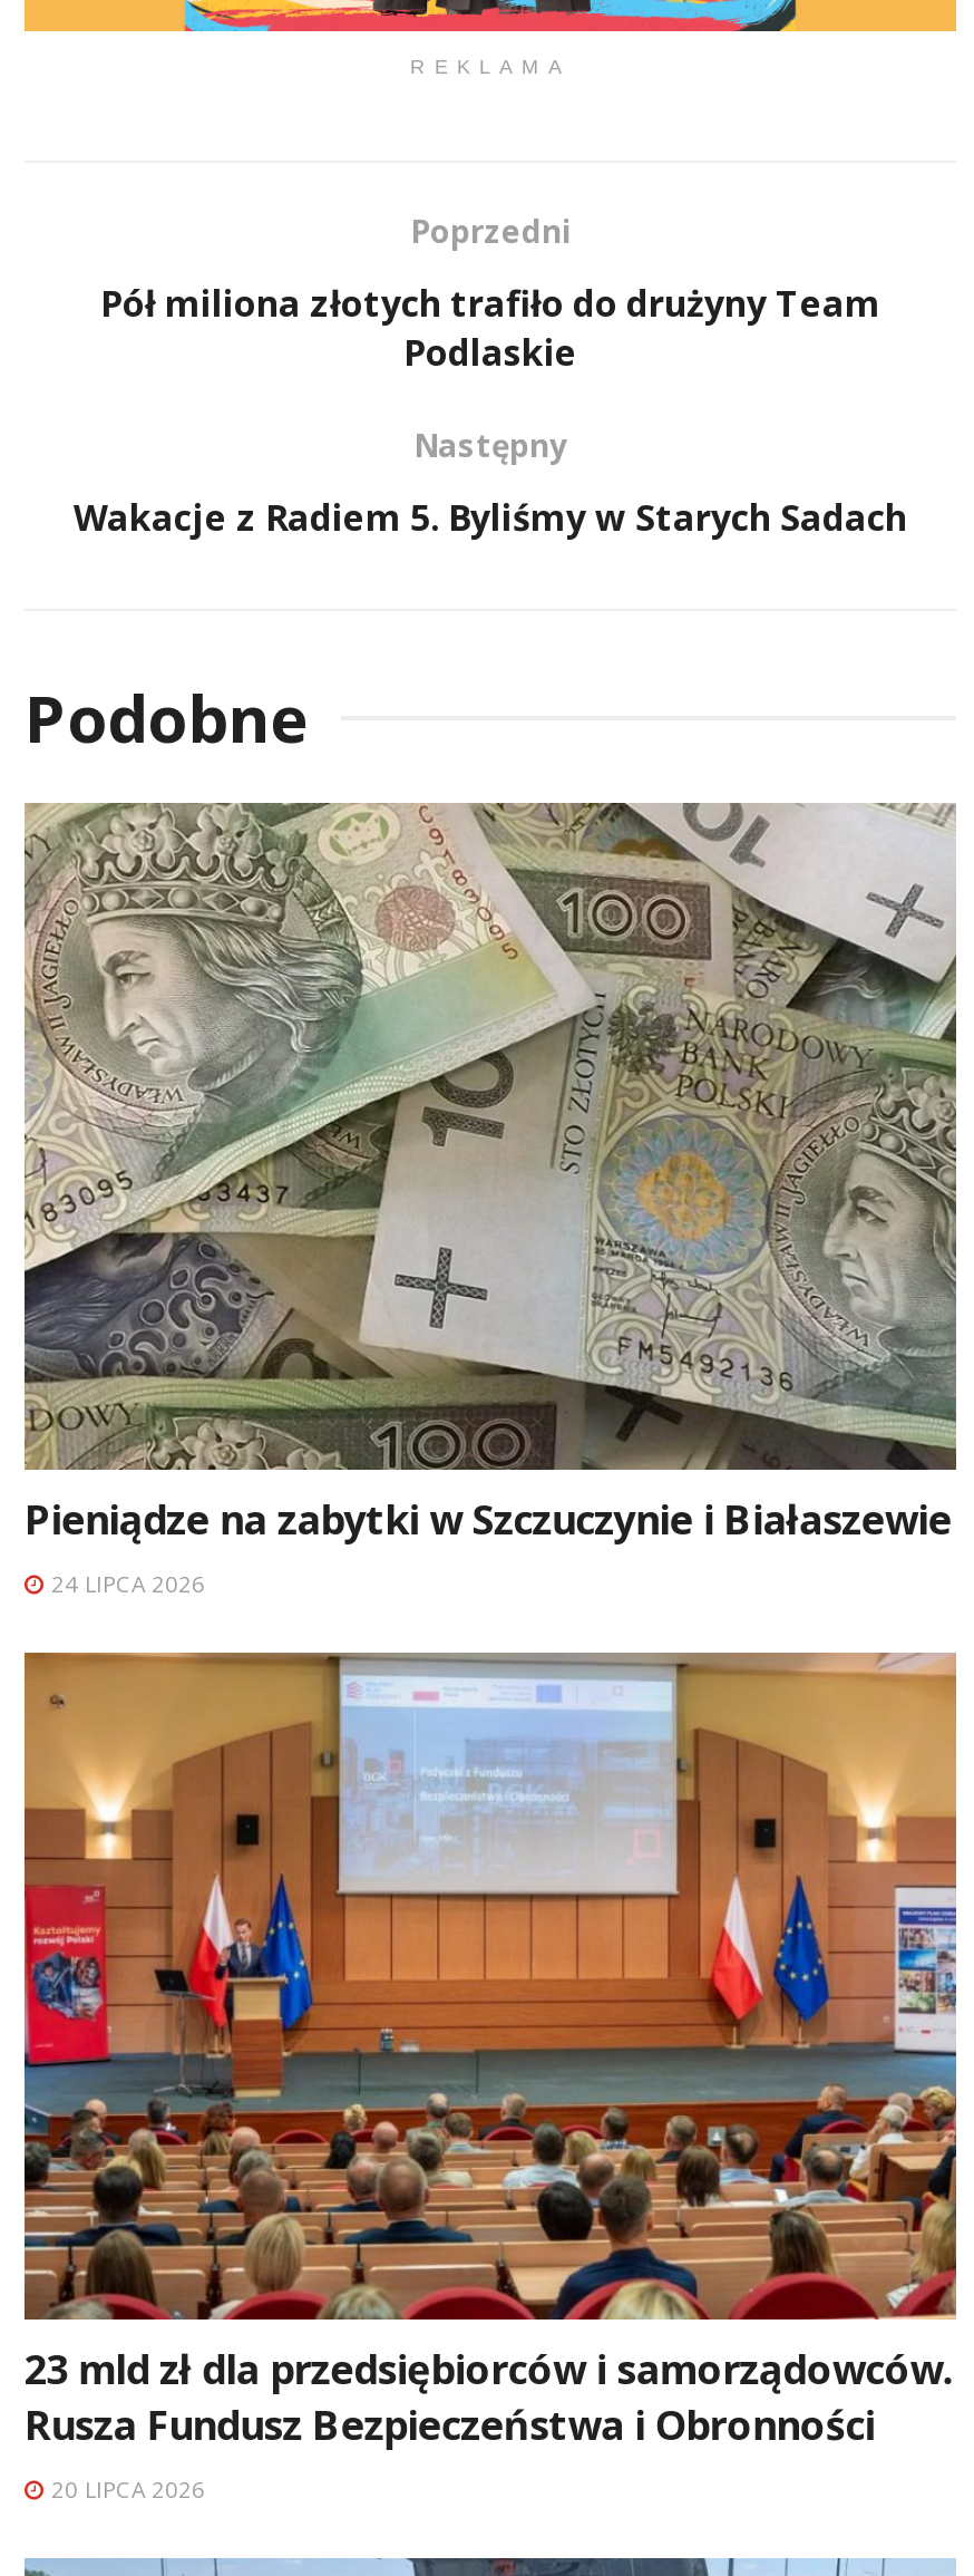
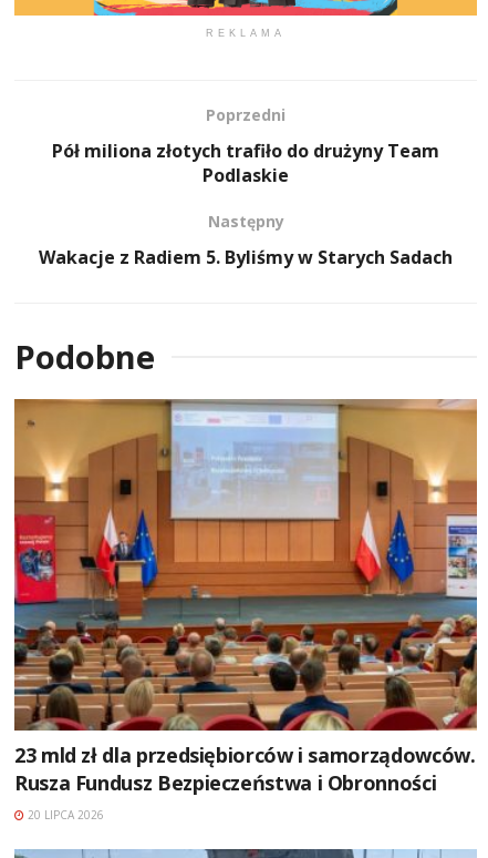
- [image]
- Pieniądze na zabytki w Szczuczynie i Białaszewie
- 24 LIPCA 2026
